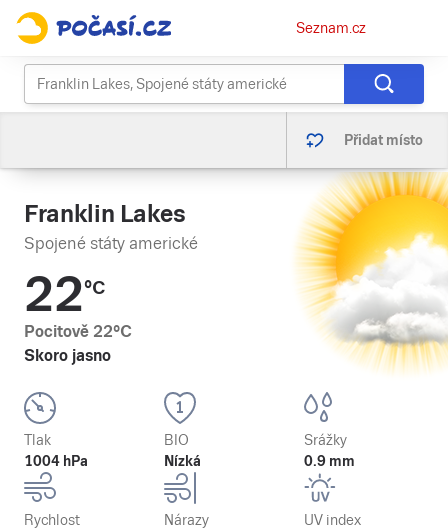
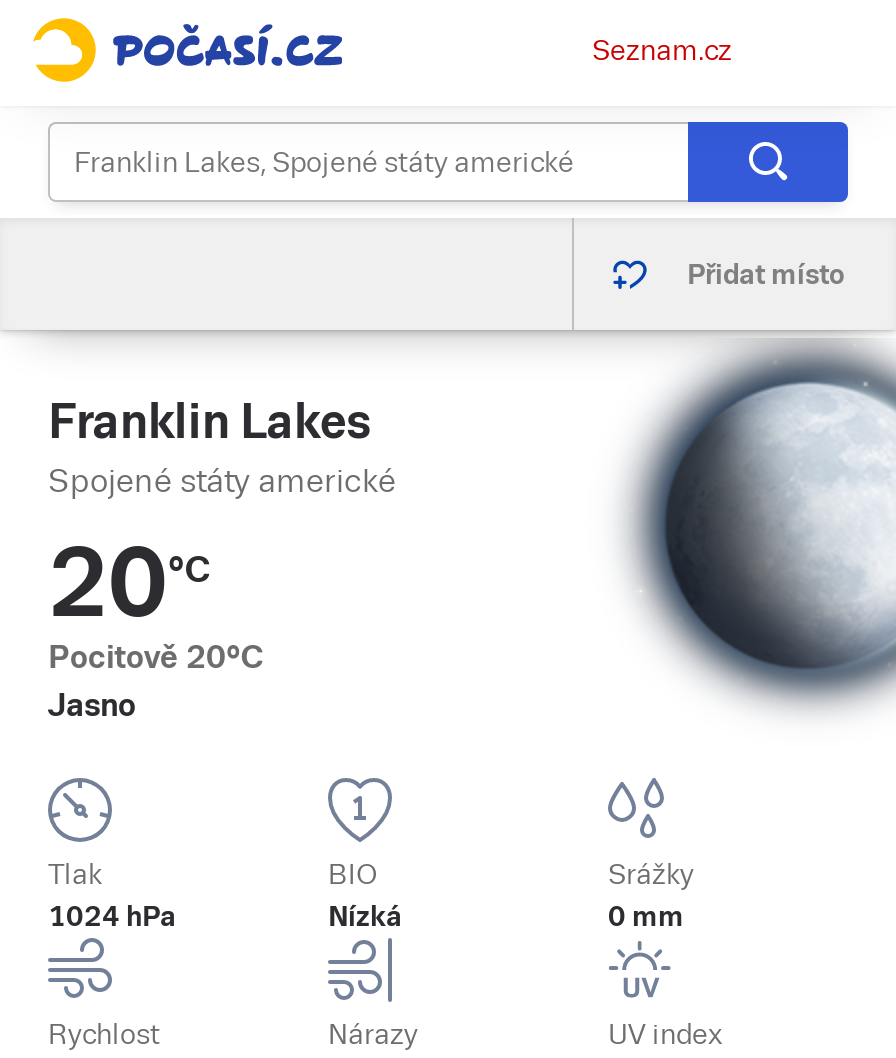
- [image]
+ [image]

- 22°C
- Pocitově 22°C
- Skoro jasno
+ 20°C
+ Pocitově 20°C
+ Jasno

- 1004 hPa
+ 1024 hPa

- 0.9 mm
+ 0 mm
